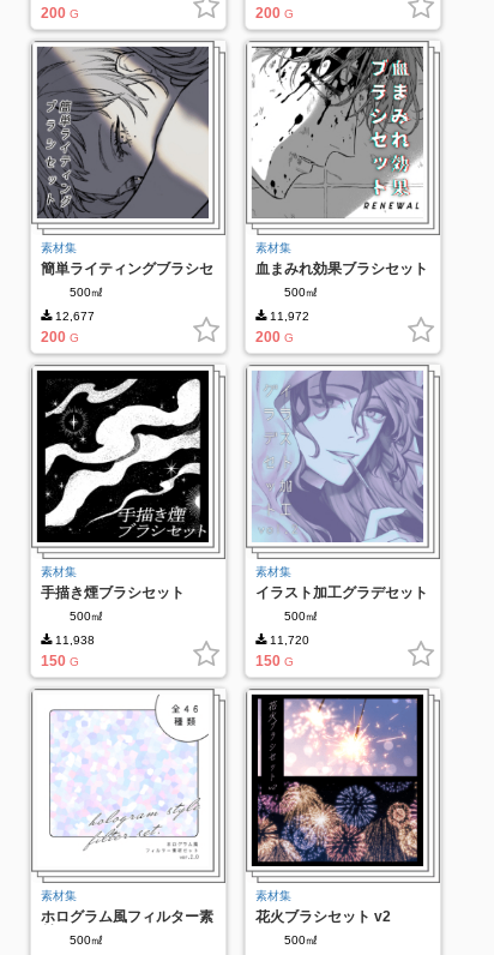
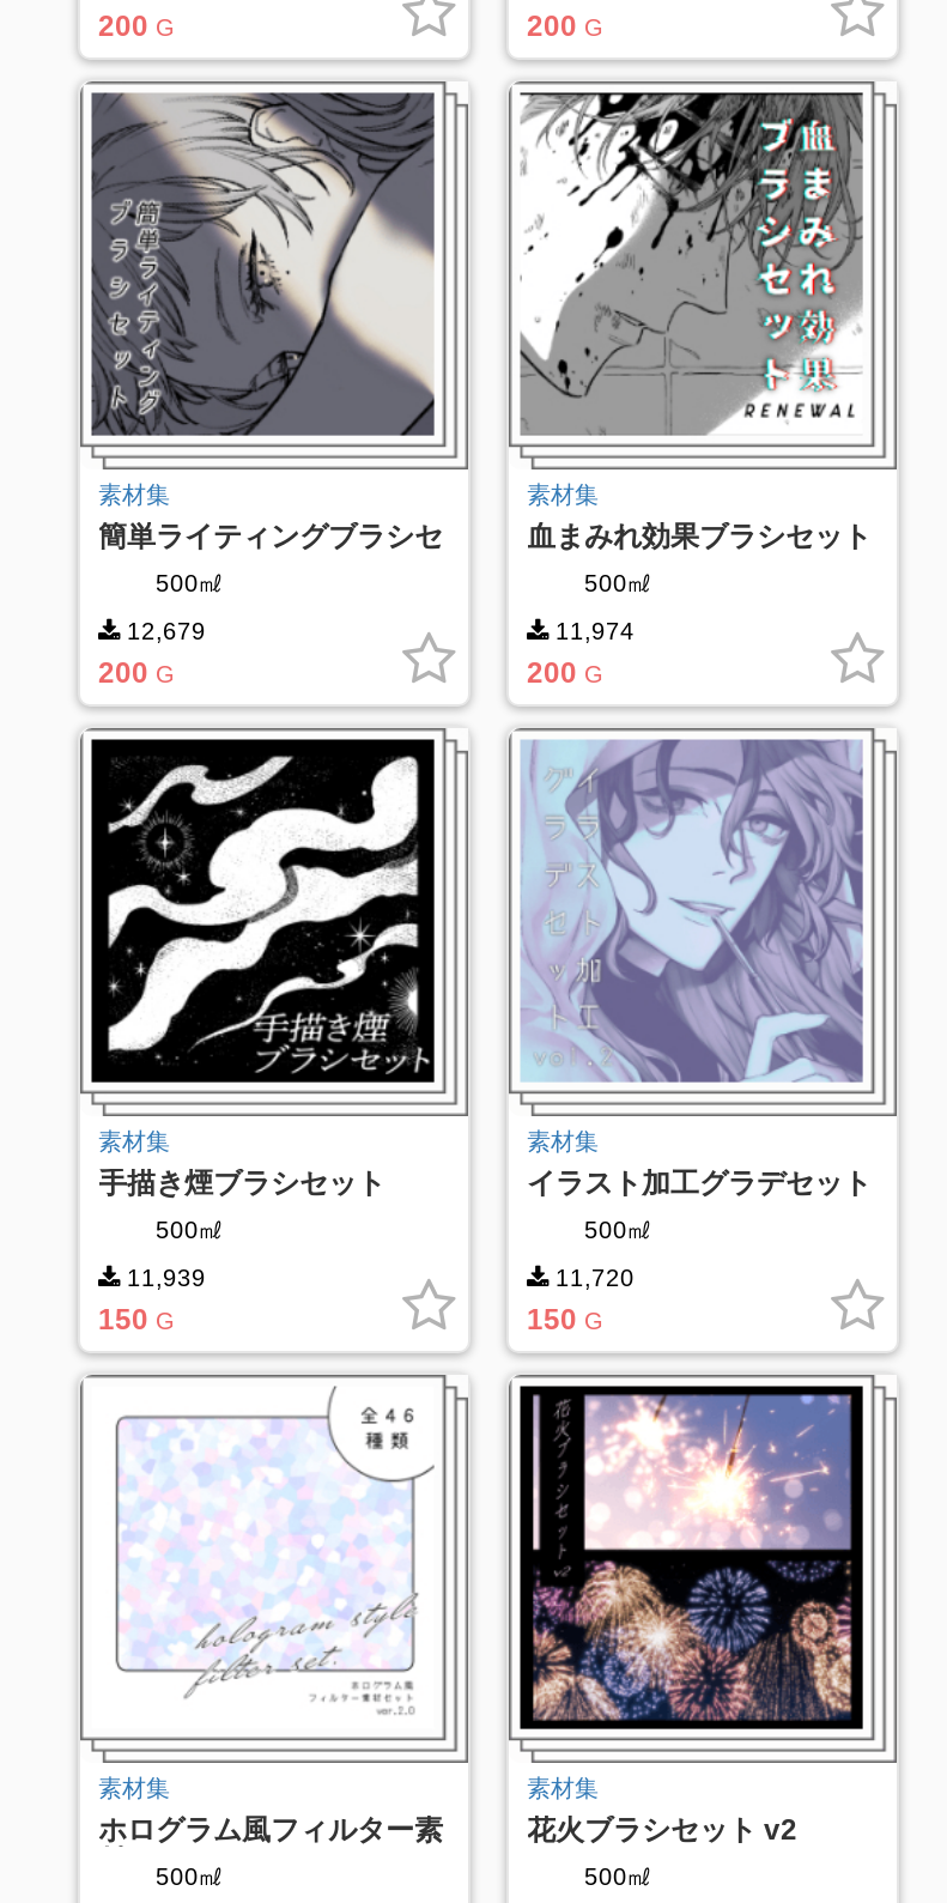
- 12,677
+ 12,679

- 11,972
+ 11,974

- 11,938
+ 11,939
